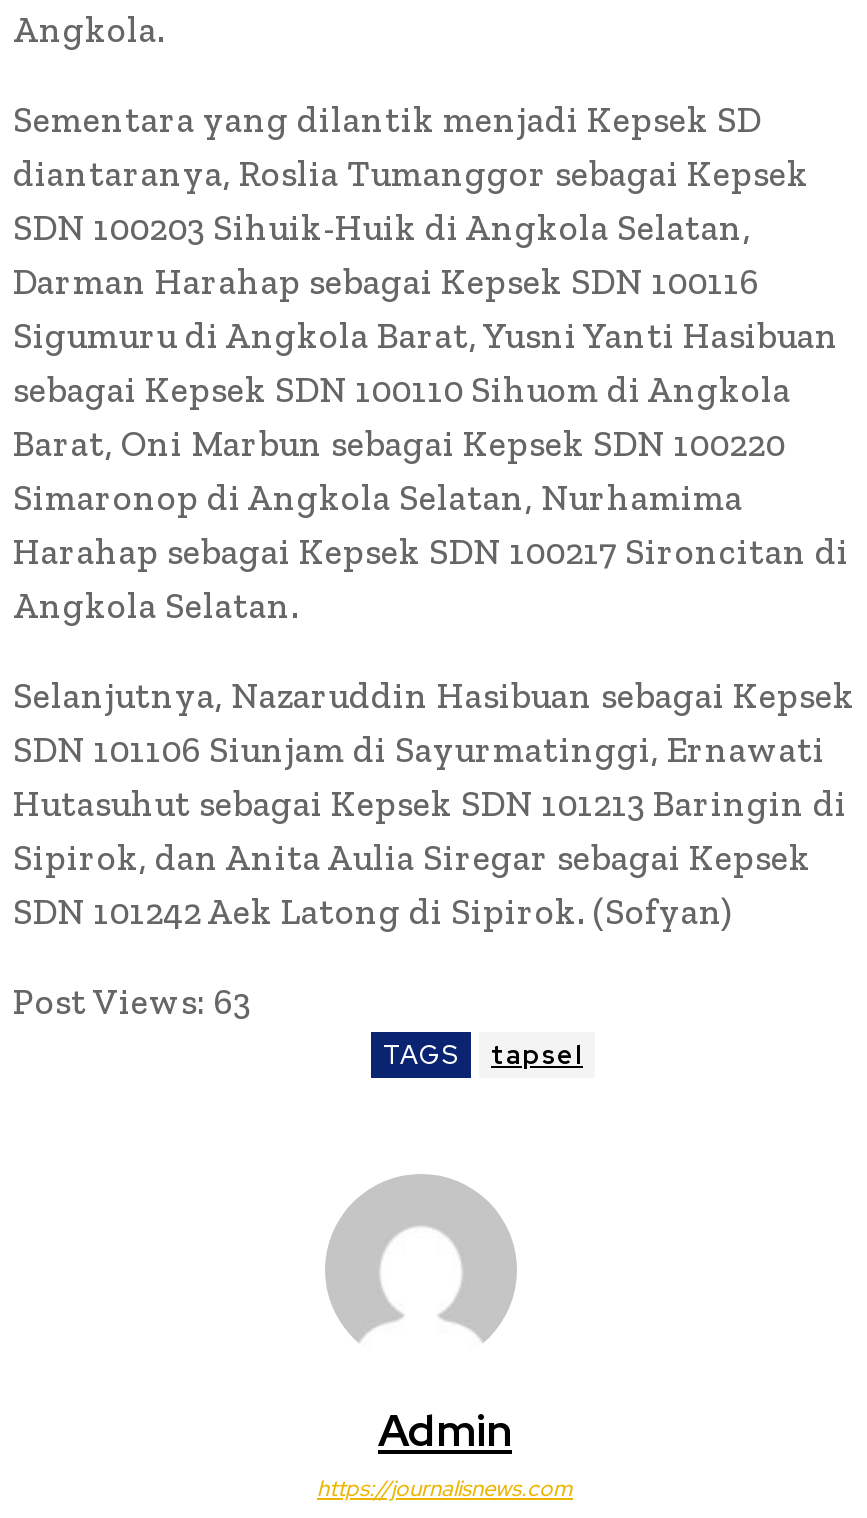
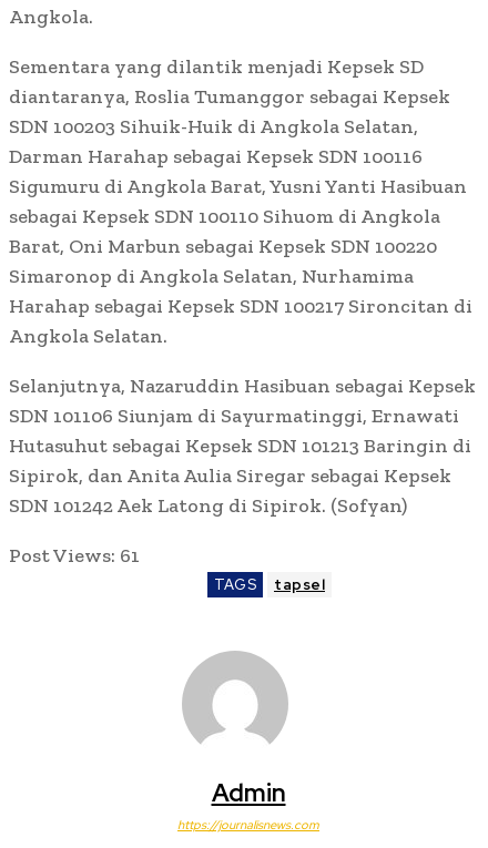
- Post Views: 63
+ Post Views: 61
